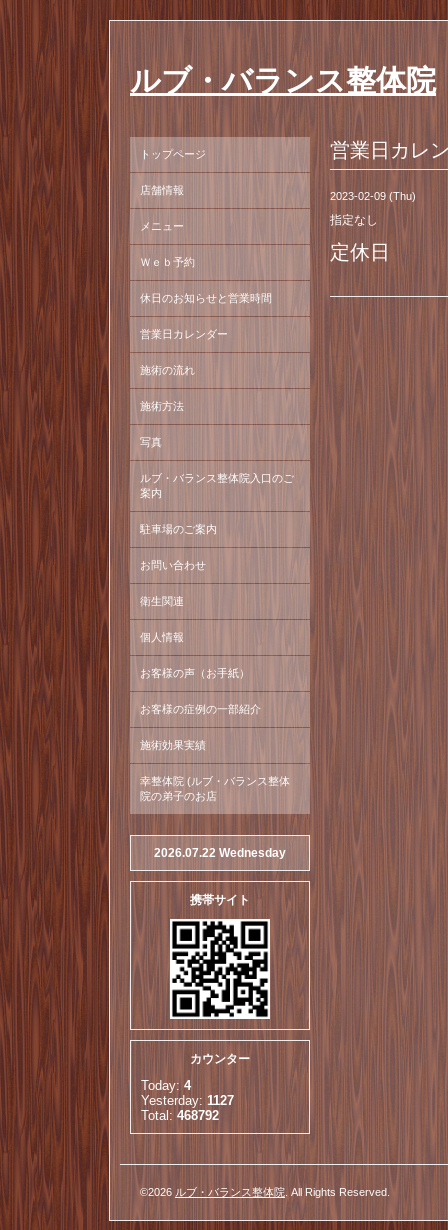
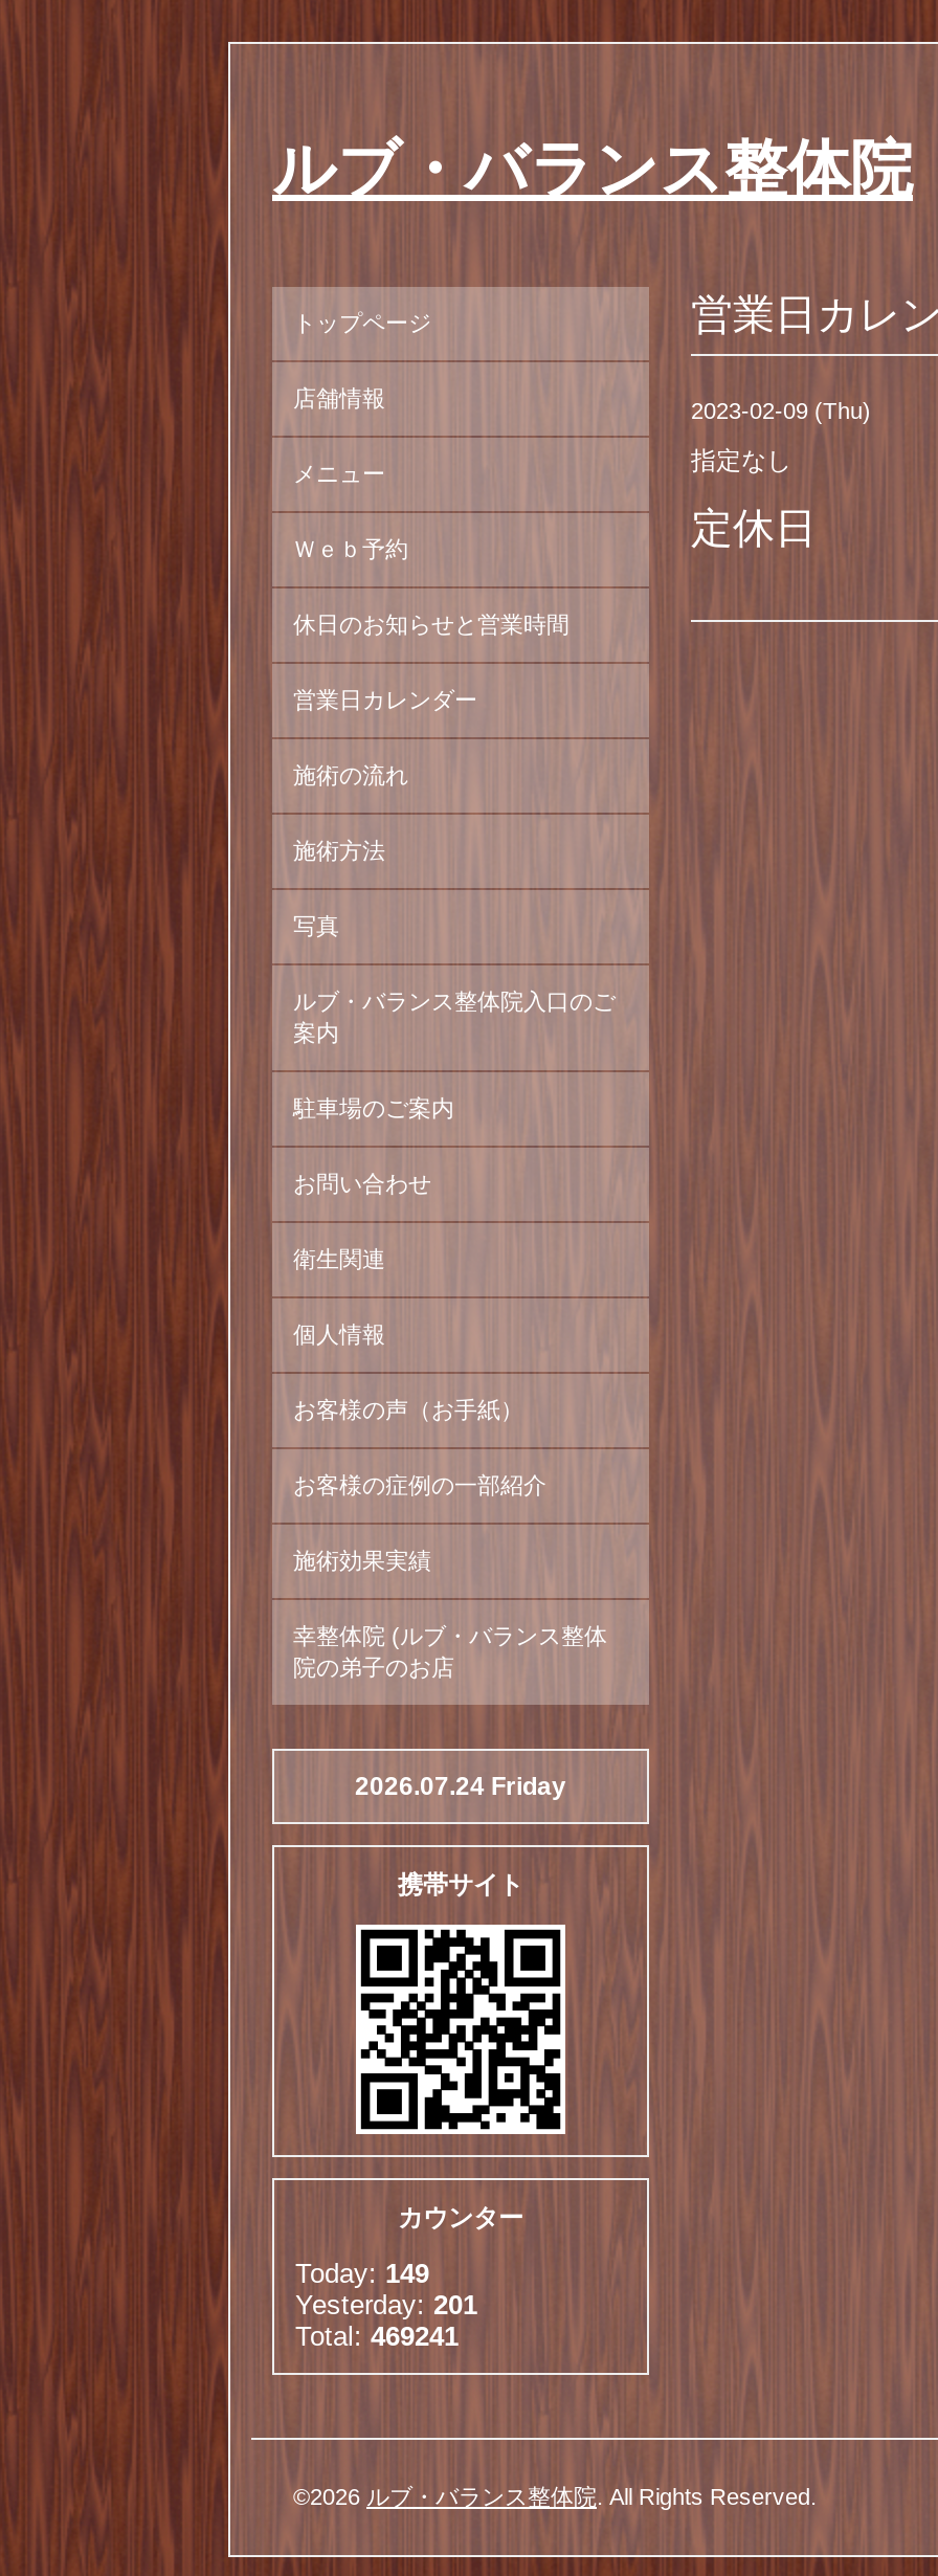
- 2026.07.22 Wednesday
+ 2026.07.24 Friday

- Today: 4
+ Today: 149

- Yesterday: 1127
+ Yesterday: 201

- Total: 468792
+ Total: 469241
